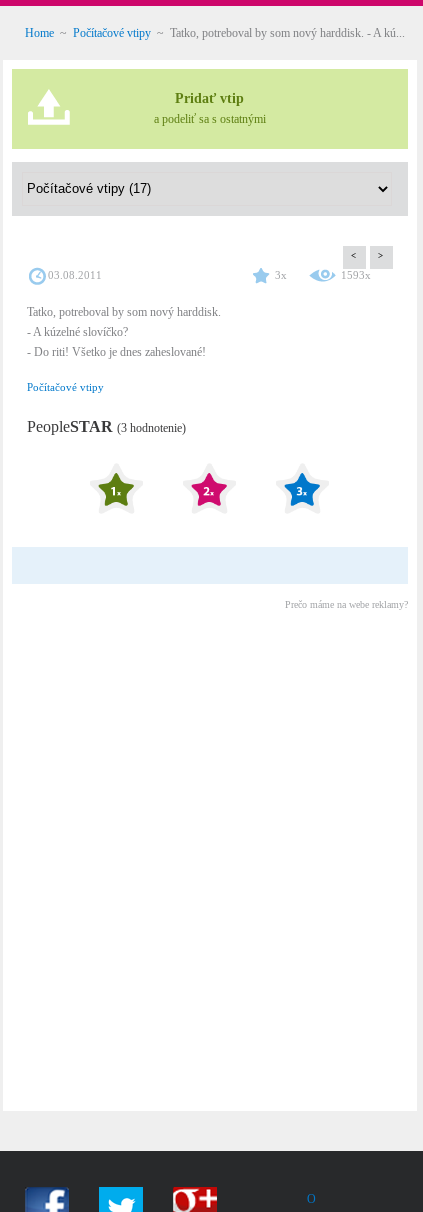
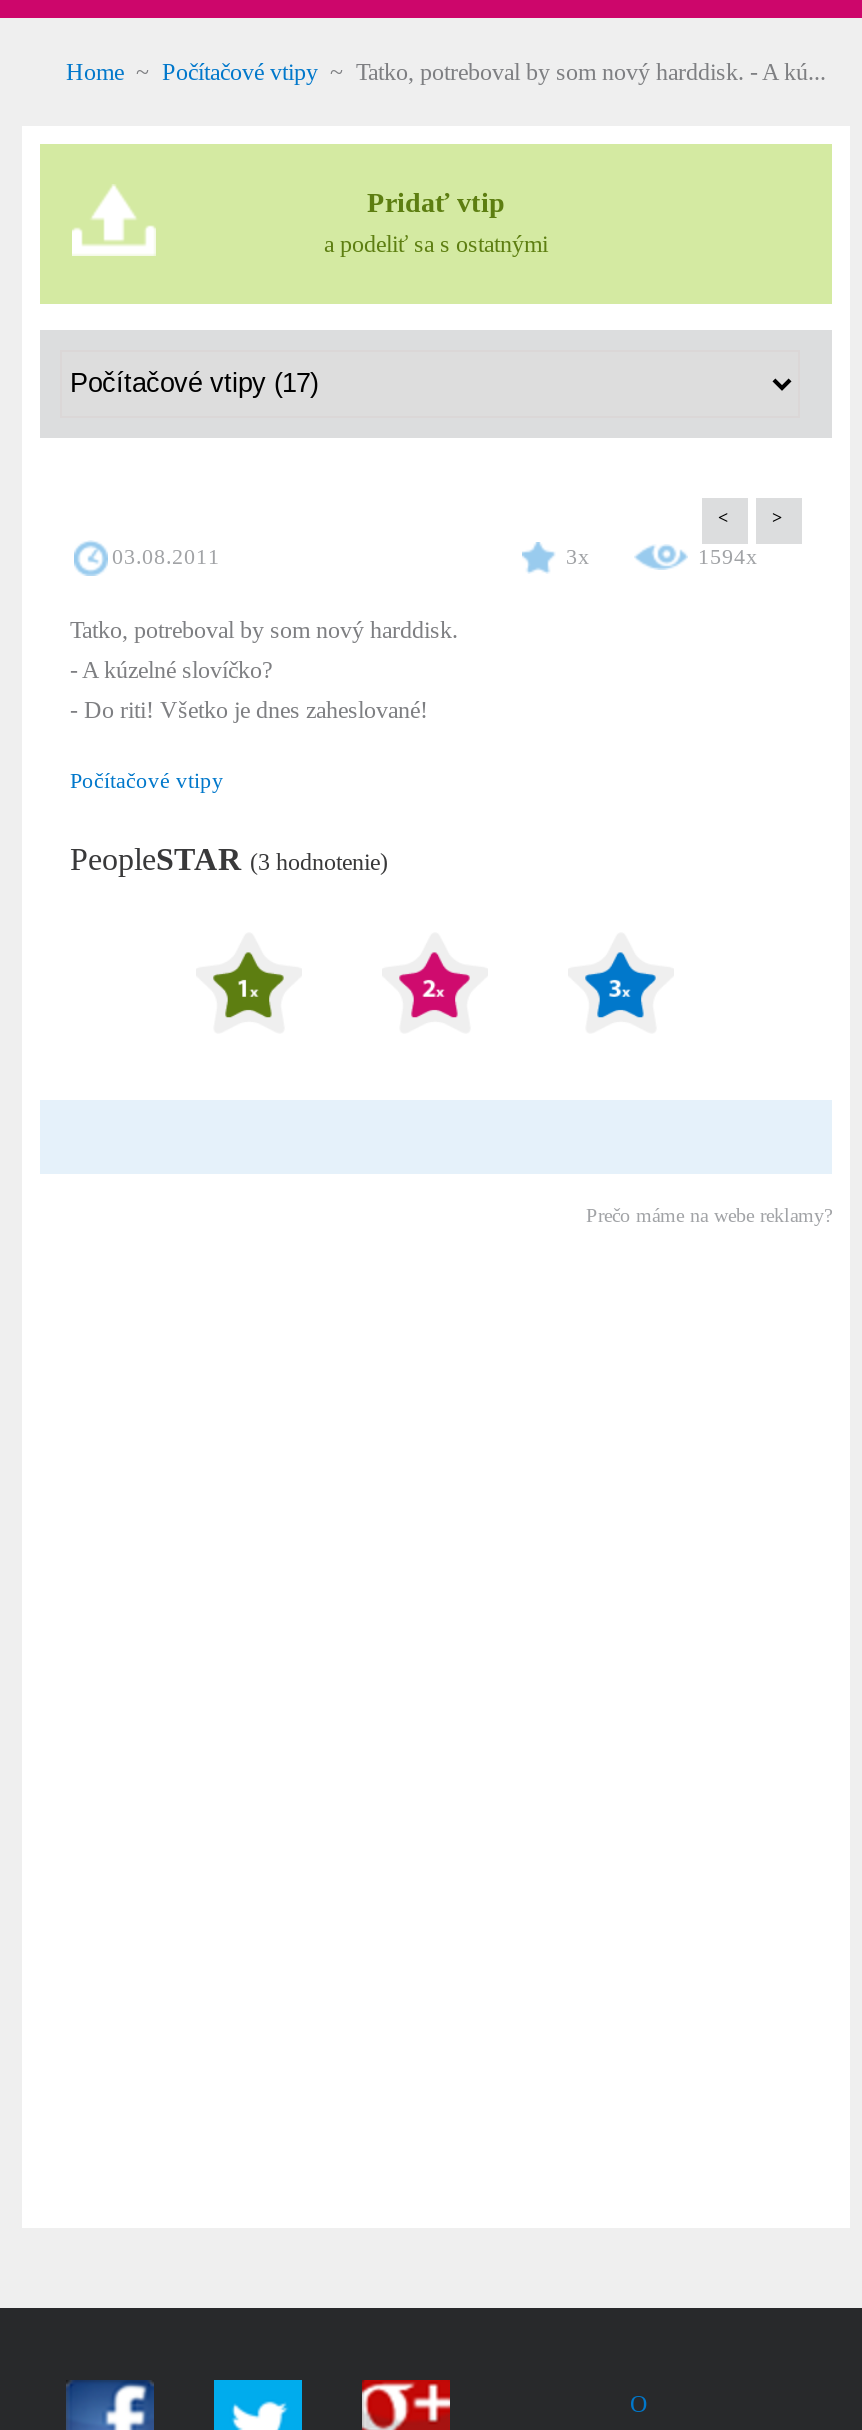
- 1593x
+ 1594x
